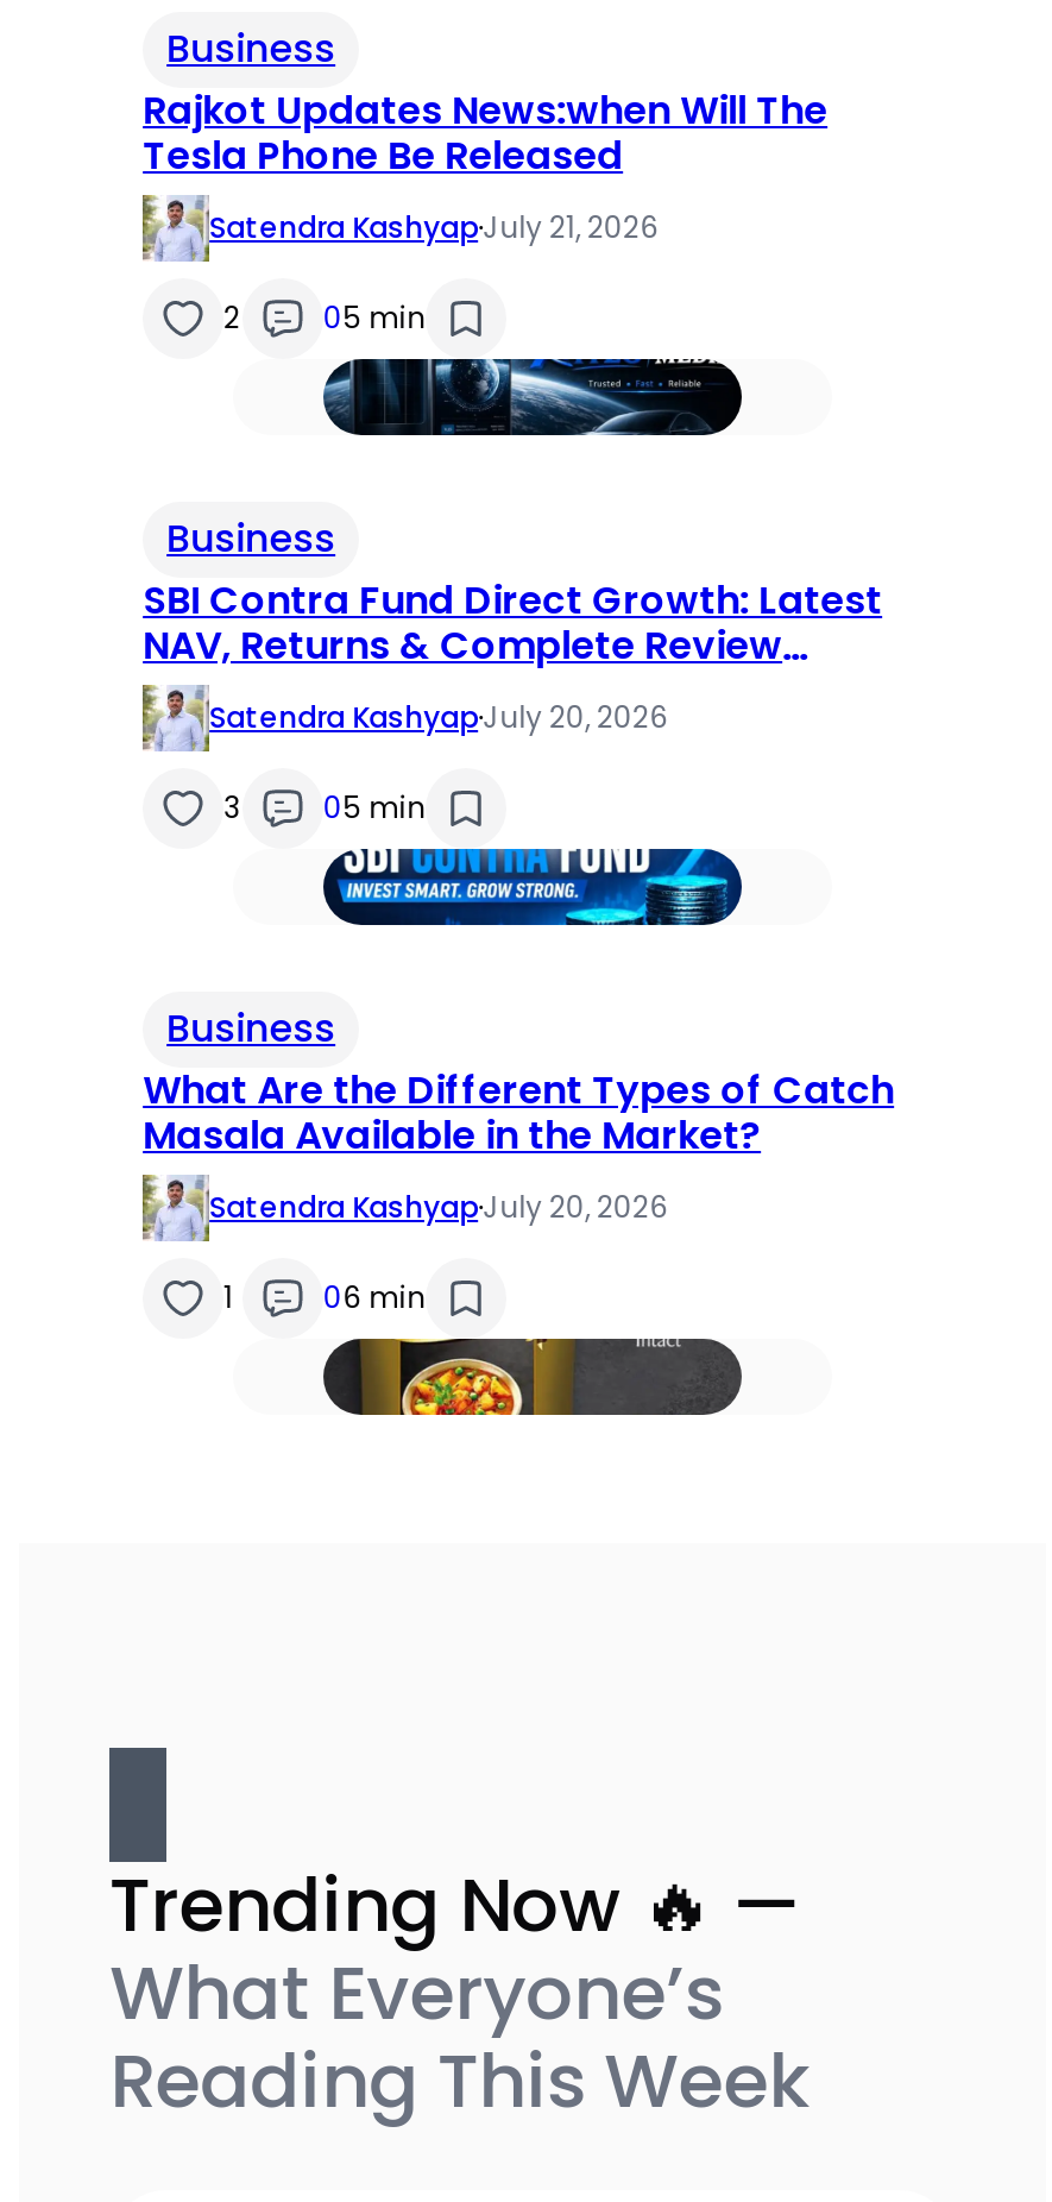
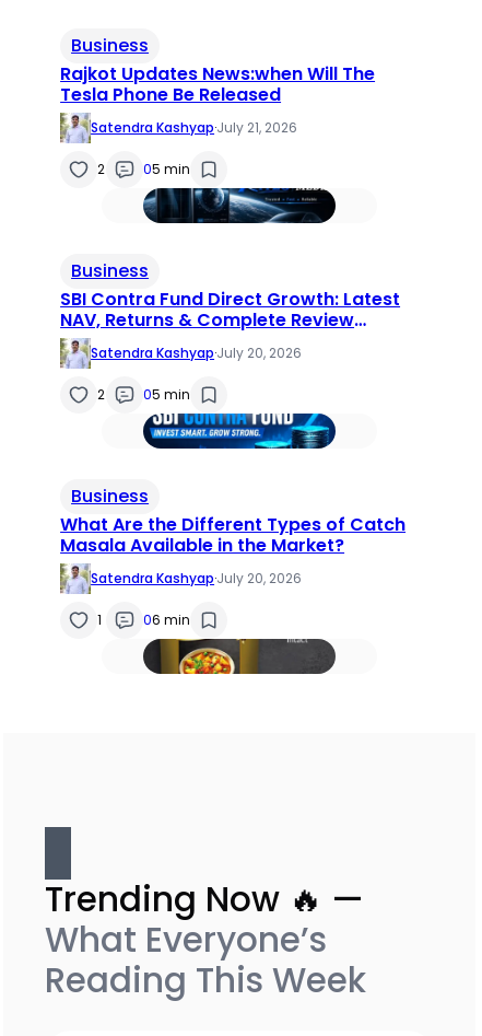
- 3
+ 2
